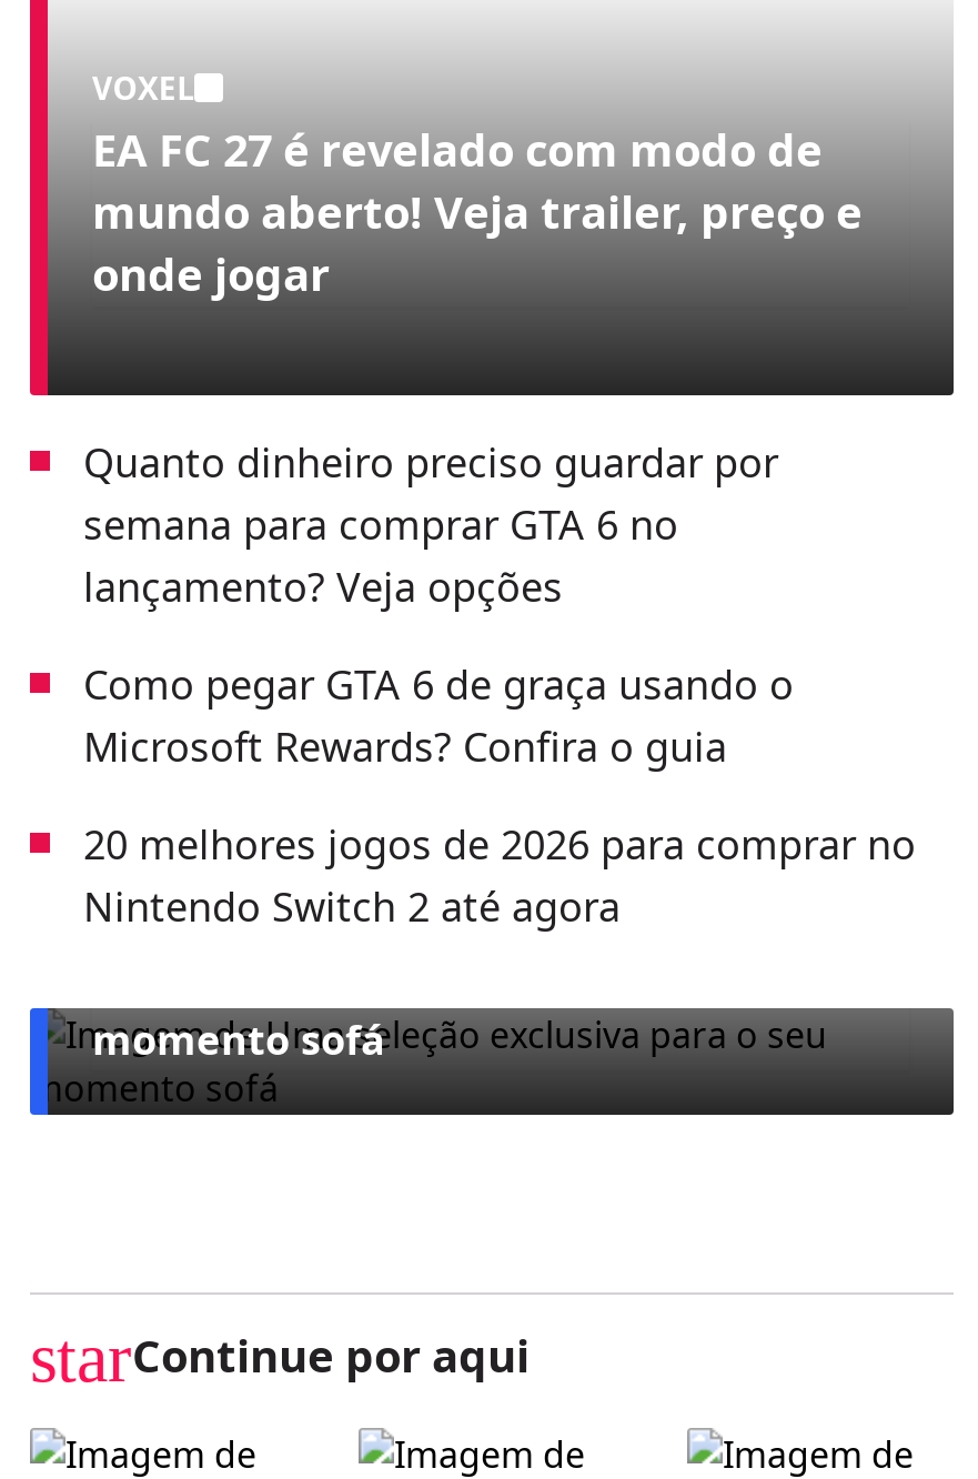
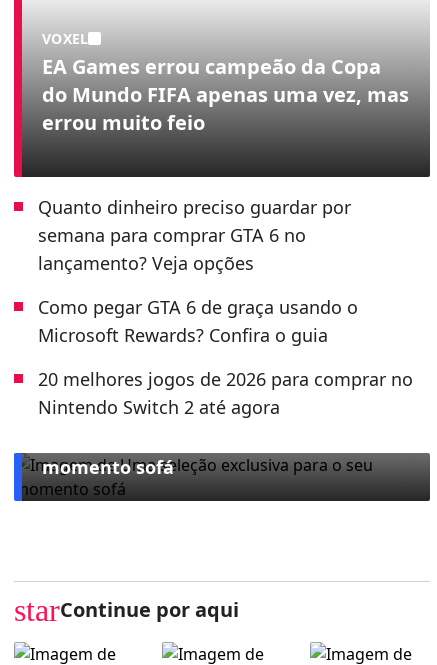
- EA FC 27 é revelado com modo de
- mundo aberto! Veja trailer, preço e
- onde jogar
+ EA Games errou campeão da Copa
+ do Mundo FIFA apenas uma vez, mas
+ errou muito feio
